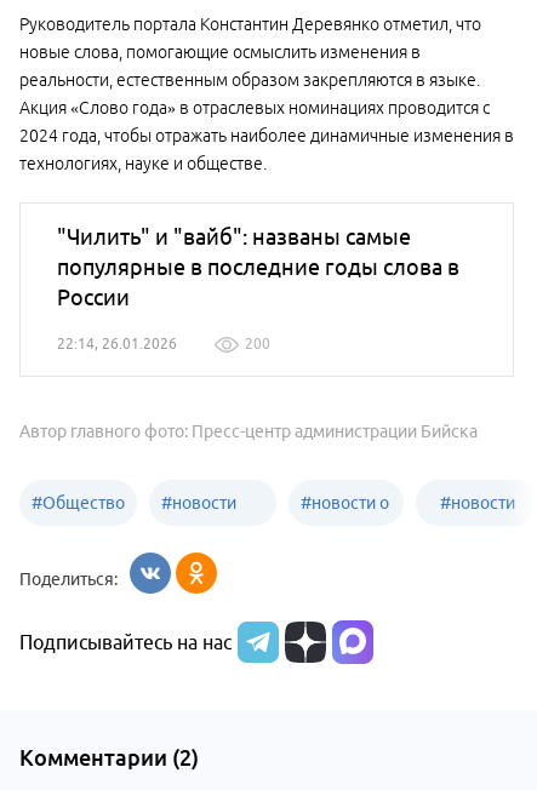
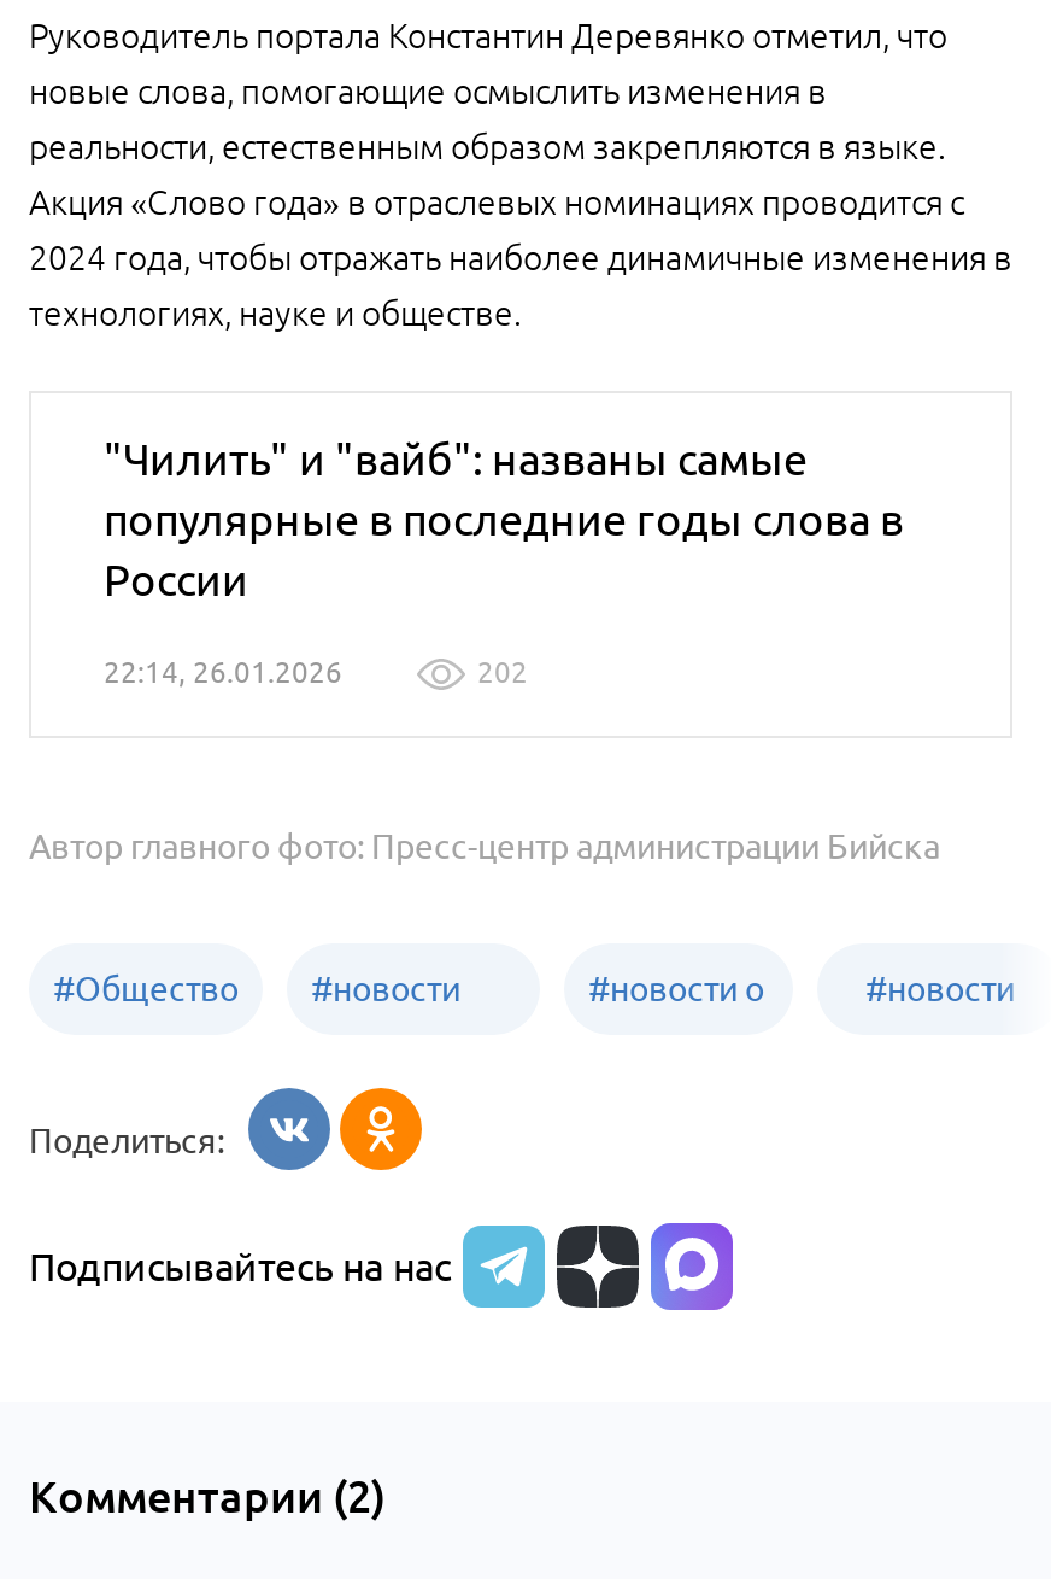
- 200
+ 202
